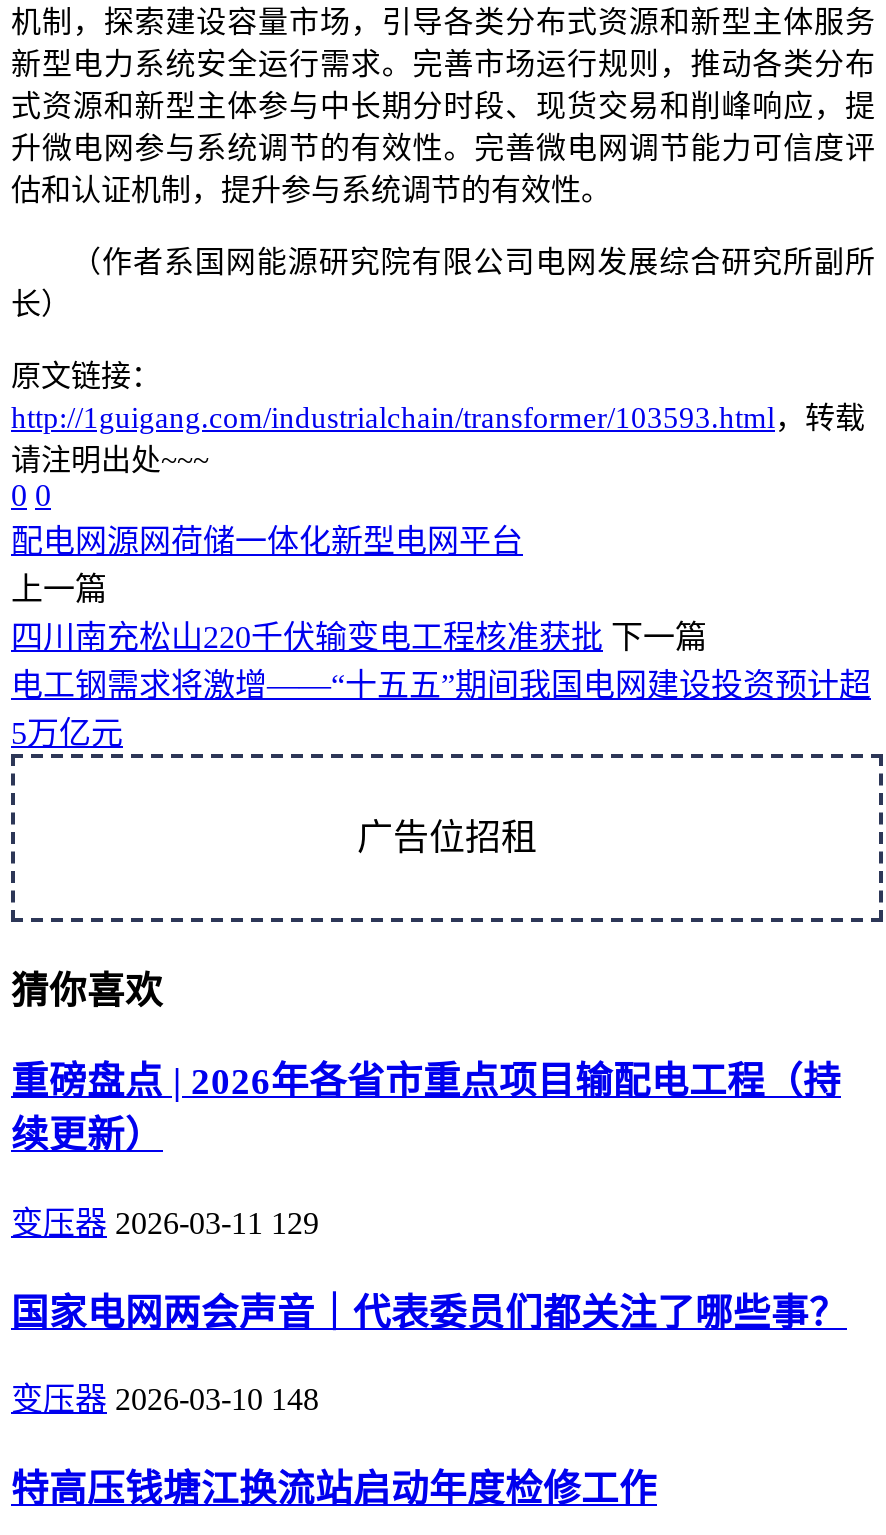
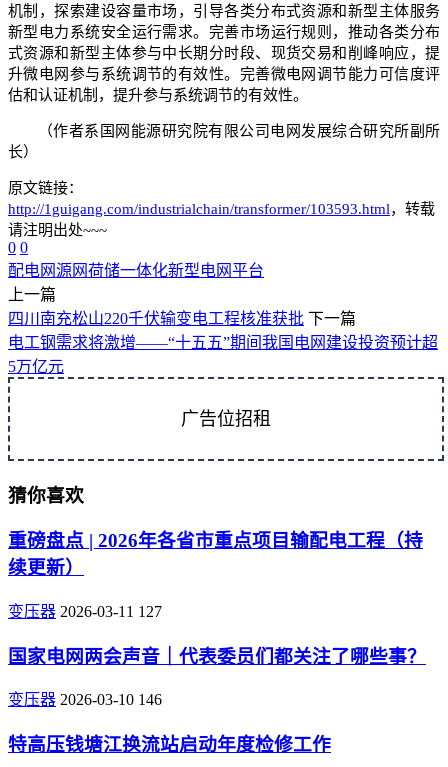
- 变压器 2026-03-11 129
+ 变压器 2026-03-11 127

- 变压器 2026-03-10 148
+ 变压器 2026-03-10 146
